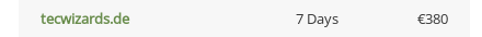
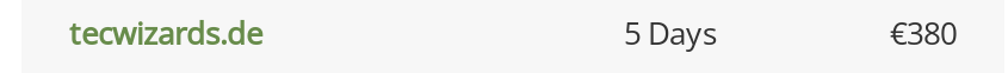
- 7 Days
+ 5 Days
